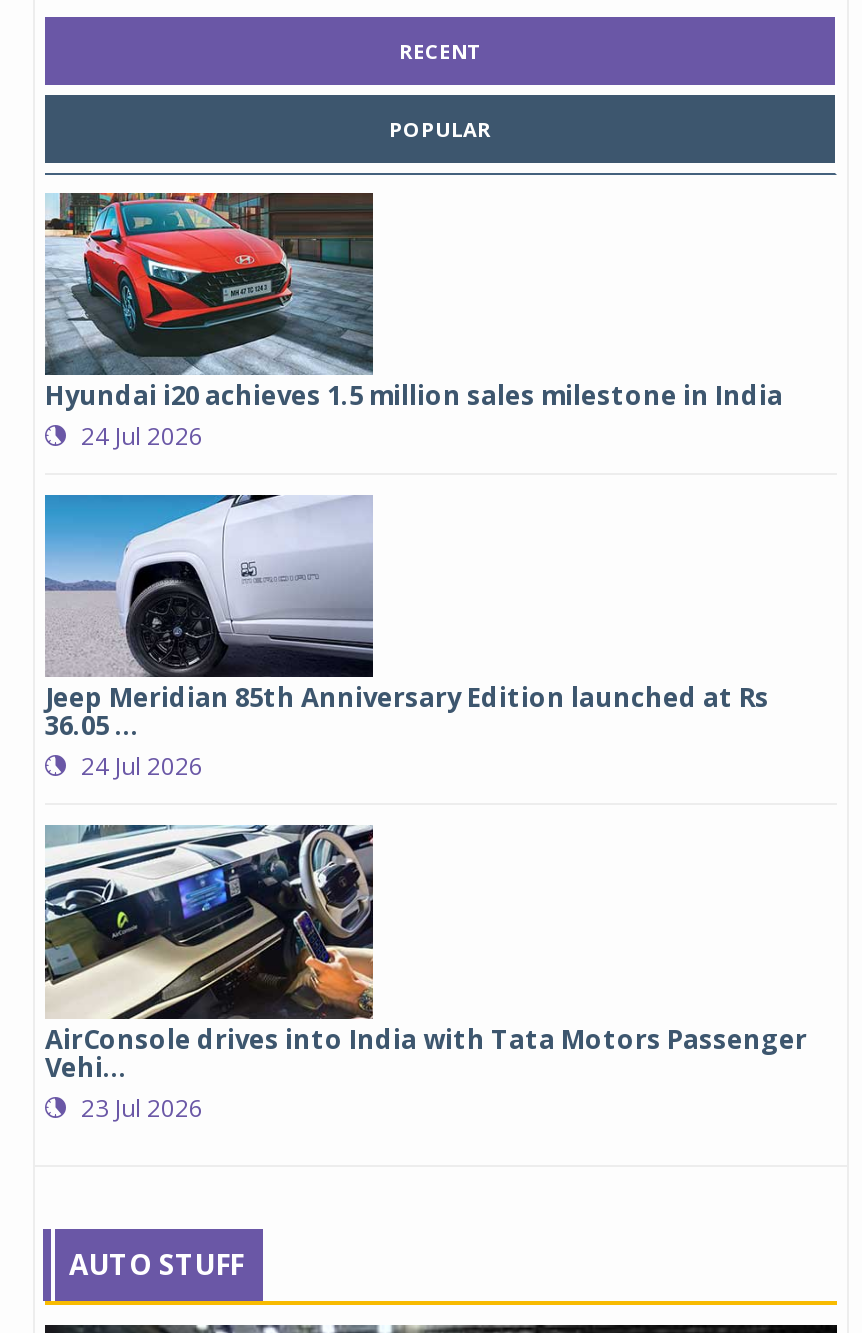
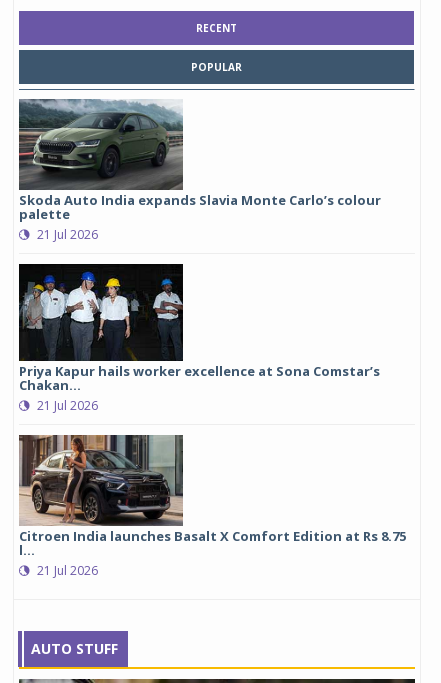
- [image]
- Hyundai i20 achieves 1.5 million sales milestone in India
- 24 Jul 2026
+ [image]
+ Skoda Auto India expands Slavia Monte Carlo’s colour
+ palette
+ 21 Jul 2026

- [image]
- Jeep Meridian 85th Anniversary Edition launched at Rs
- 36.05 ...
- 24 Jul 2026
+ [image]
+ Priya Kapur hails worker excellence at Sona Comstar’s
+ Chakan...
+ 21 Jul 2026

- [image]
- AirConsole drives into India with Tata Motors Passenger
- Vehi...
- 23 Jul 2026
+ [image]
+ Citroen India launches Basalt X Comfort Edition at Rs 8.75
+ l...
+ 21 Jul 2026
